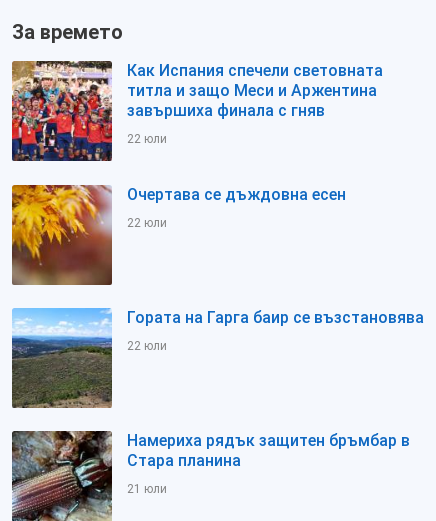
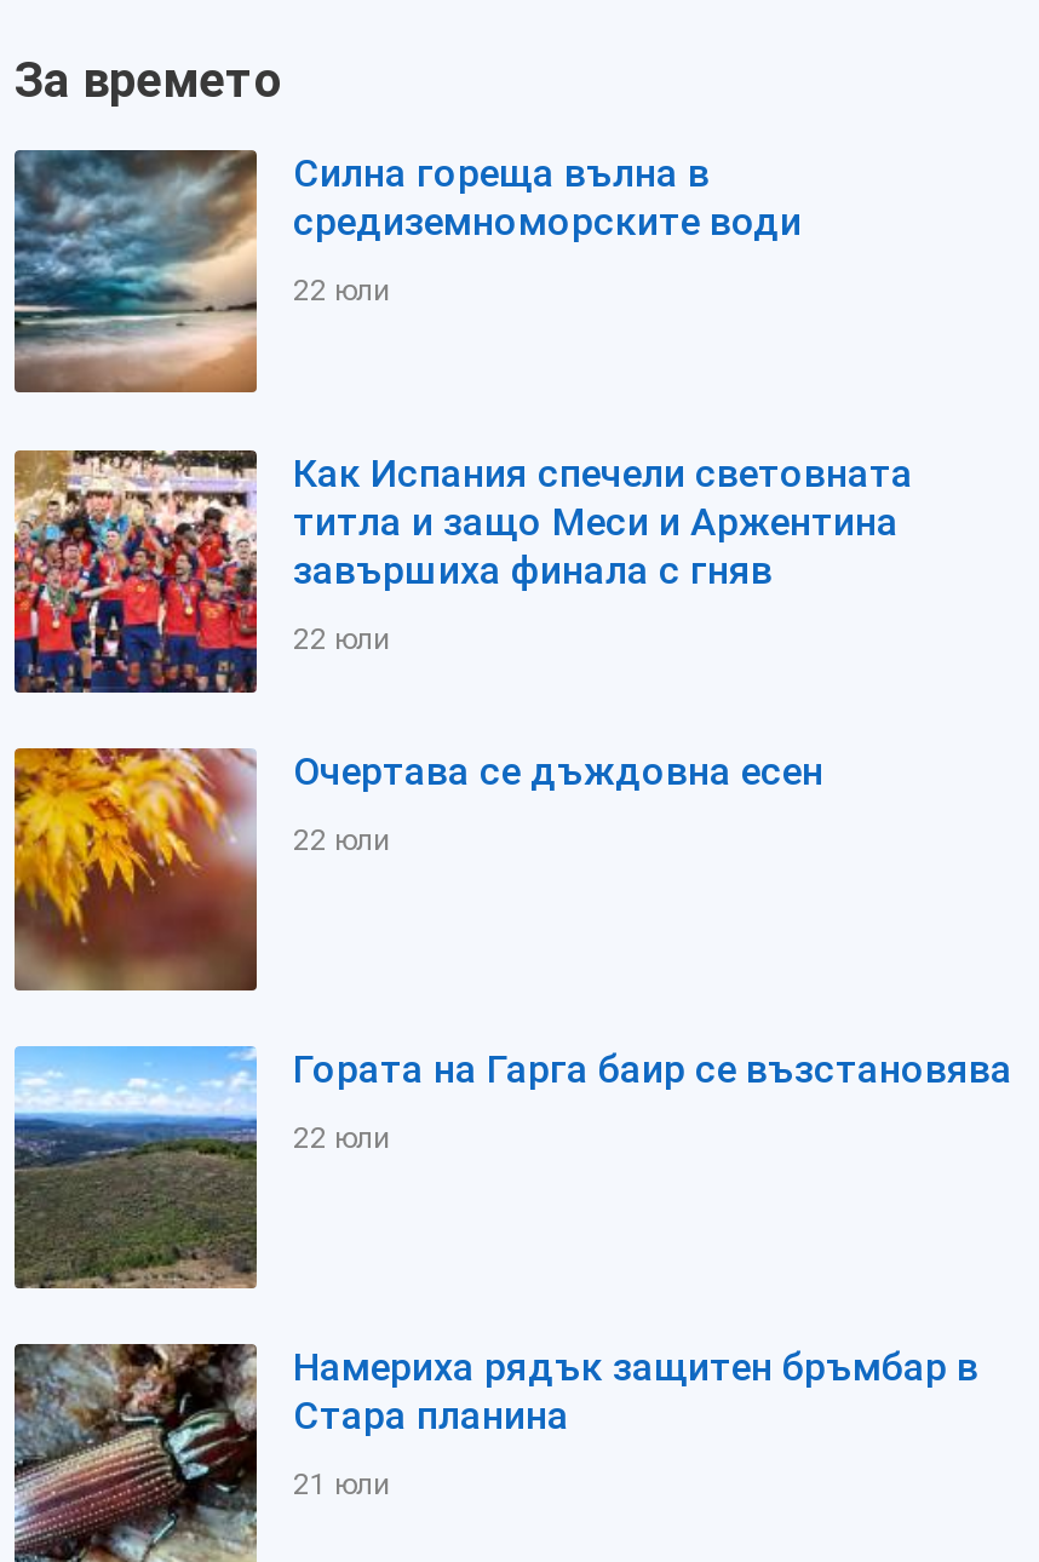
+ [image]
+ Силна гореща вълна в
+ средиземноморските води
+ 22 юли
